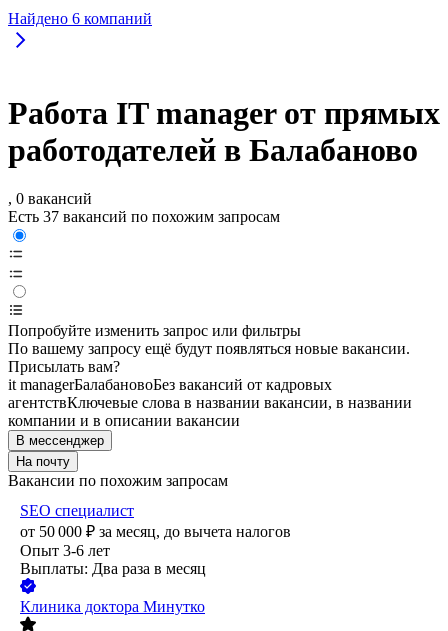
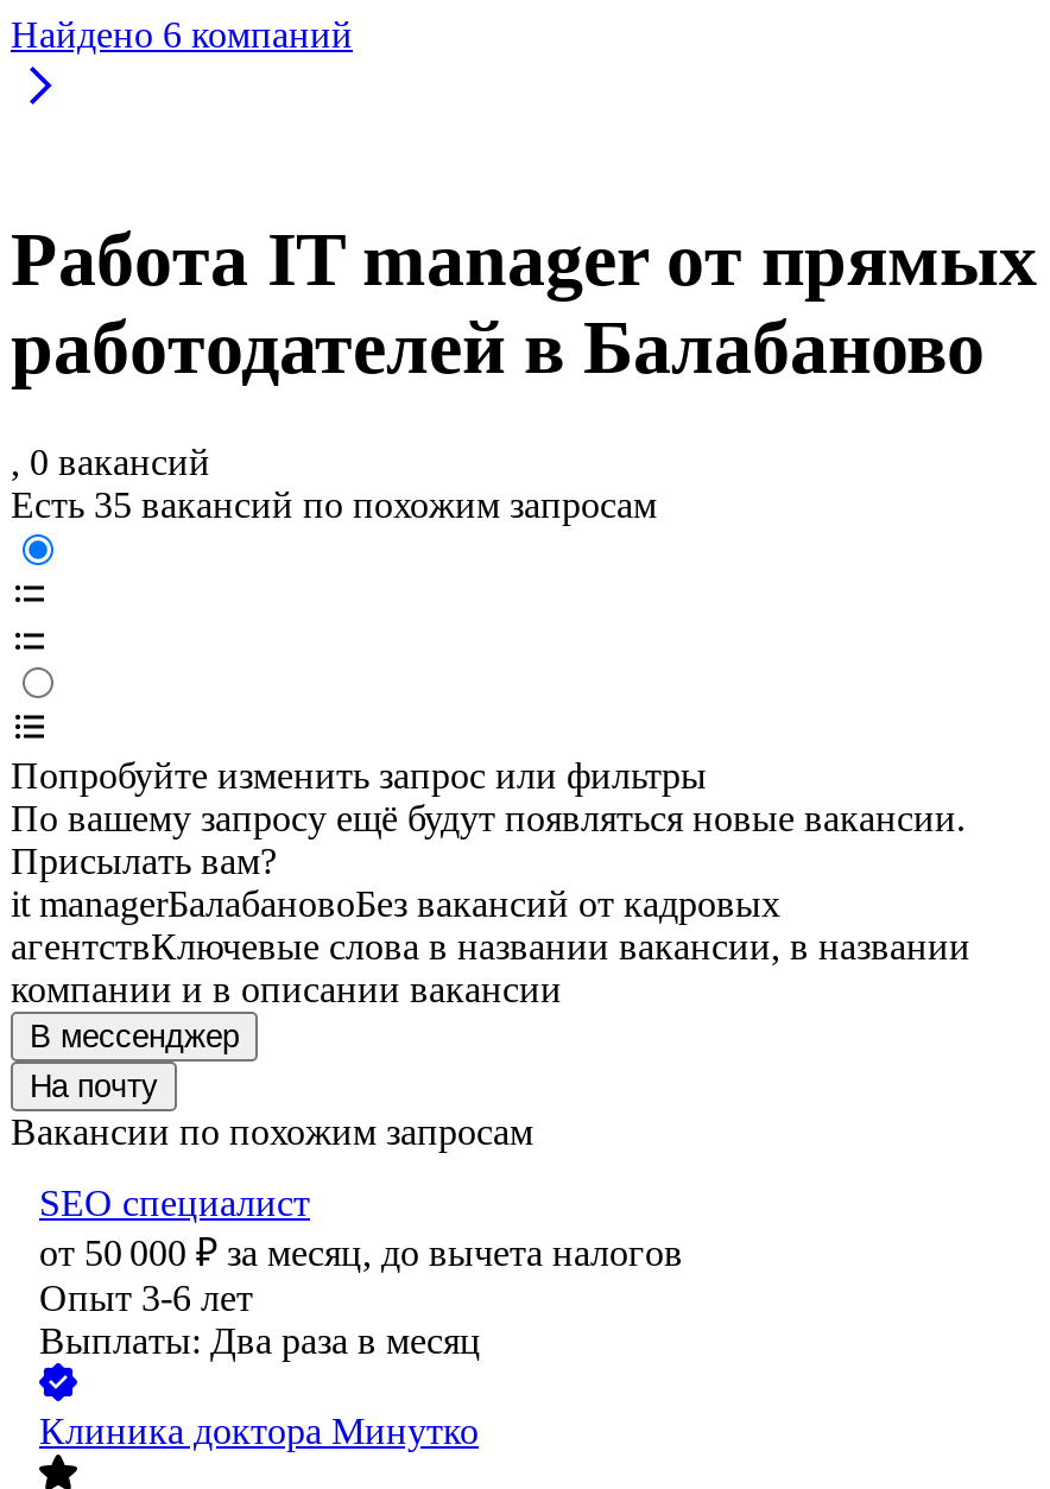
- Есть 37 вакансий по похожим запросам
+ Есть 35 вакансий по похожим запросам
